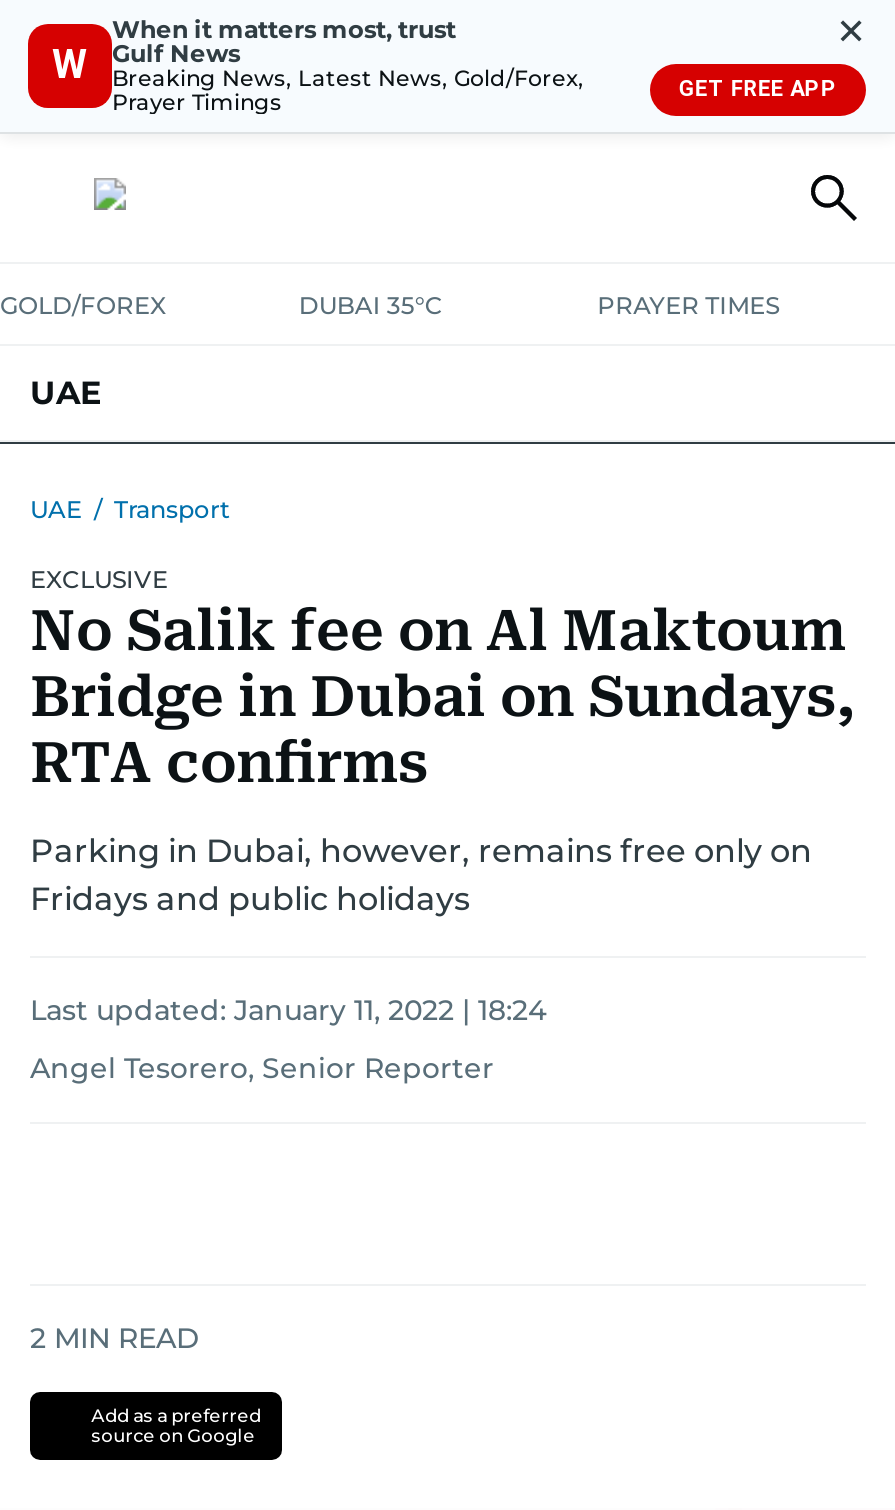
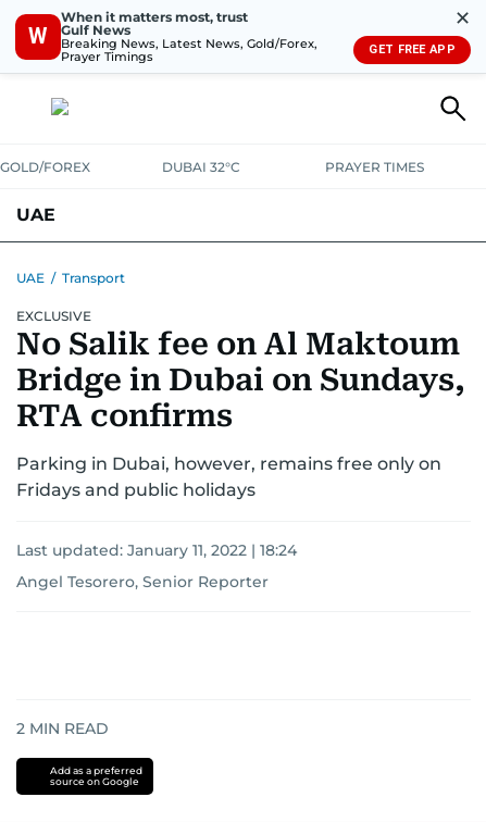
- DUBAI 35°C
+ DUBAI 32°C
